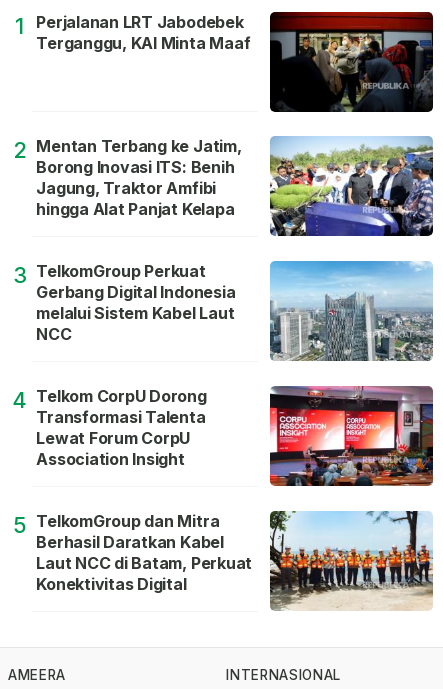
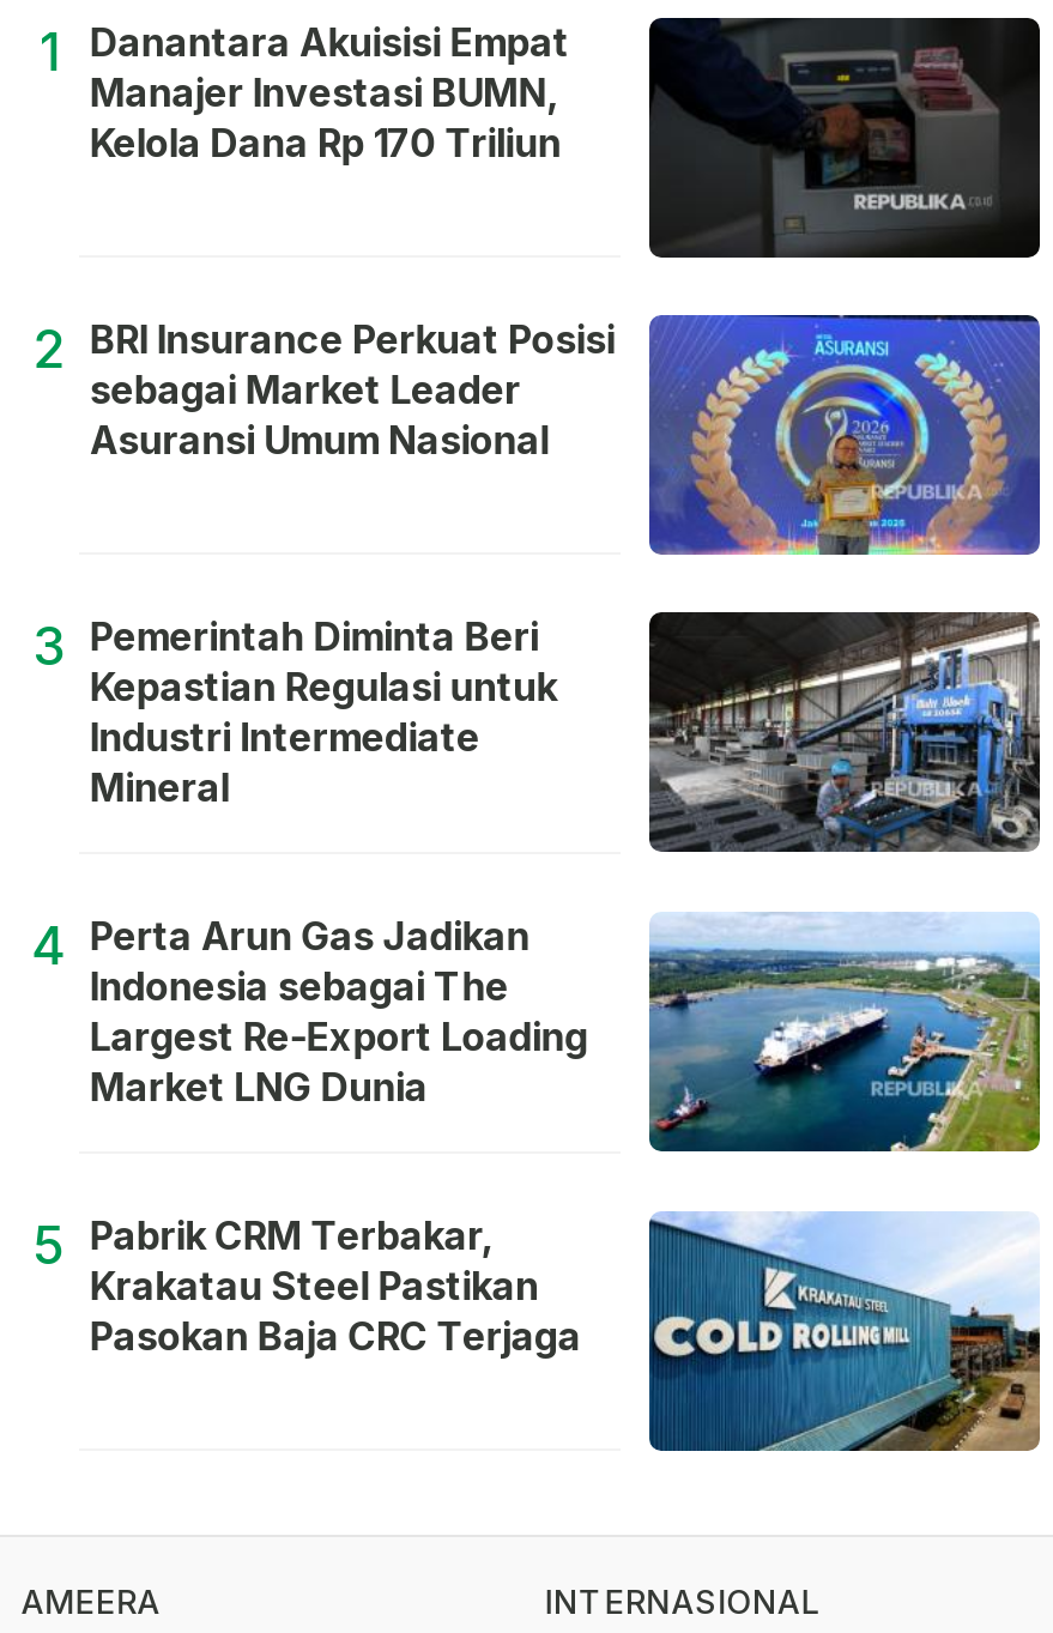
- [image]
- Perjalanan LRT Jabodebek
- Terganggu, KAI Minta Maaf
+ [image]
+ Danantara Akuisisi Empat
+ Manajer Investasi BUMN,
+ Kelola Dana Rp 170 Triliun

- [image]
- 2 Mentan Terbang ke Jatim,
- Borong Inovasi ITS: Benih
- Jagung, Traktor Amfibi
- hingga Alat Panjat Kelapa
+ [image]
+ 2 BRI Insurance Perkuat Posisi
+ sebagai Market Leader
+ Asuransi Umum Nasional

- [image]
- 3 TelkomGroup Perkuat
- Gerbang Digital Indonesia
- melalui Sistem Kabel Laut
- NCC
+ [image]
+ 3 Pemerintah Diminta Beri
+ Kepastian Regulasi untuk
+ Industri Intermediate
+ Mineral

- 4 Telkom CorpU Dorong
- Transformasi Talenta
- Lewat Forum CorpU
- Association Insight
+ 4 Perta Arun Gas Jadikan
+ Indonesia sebagai The
+ Largest Re-Export Loading
+ Market LNG Dunia

- [image]
+ [image]

- [image]
- 5 TelkomGroup dan Mitra
- Berhasil Daratkan Kabel
- Laut NCC di Batam, Perkuat
- Konektivitas Digital
+ [image]
+ 5 Pabrik CRM Terbakar,
+ Krakatau Steel Pastikan
+ Pasokan Baja CRC Terjaga
